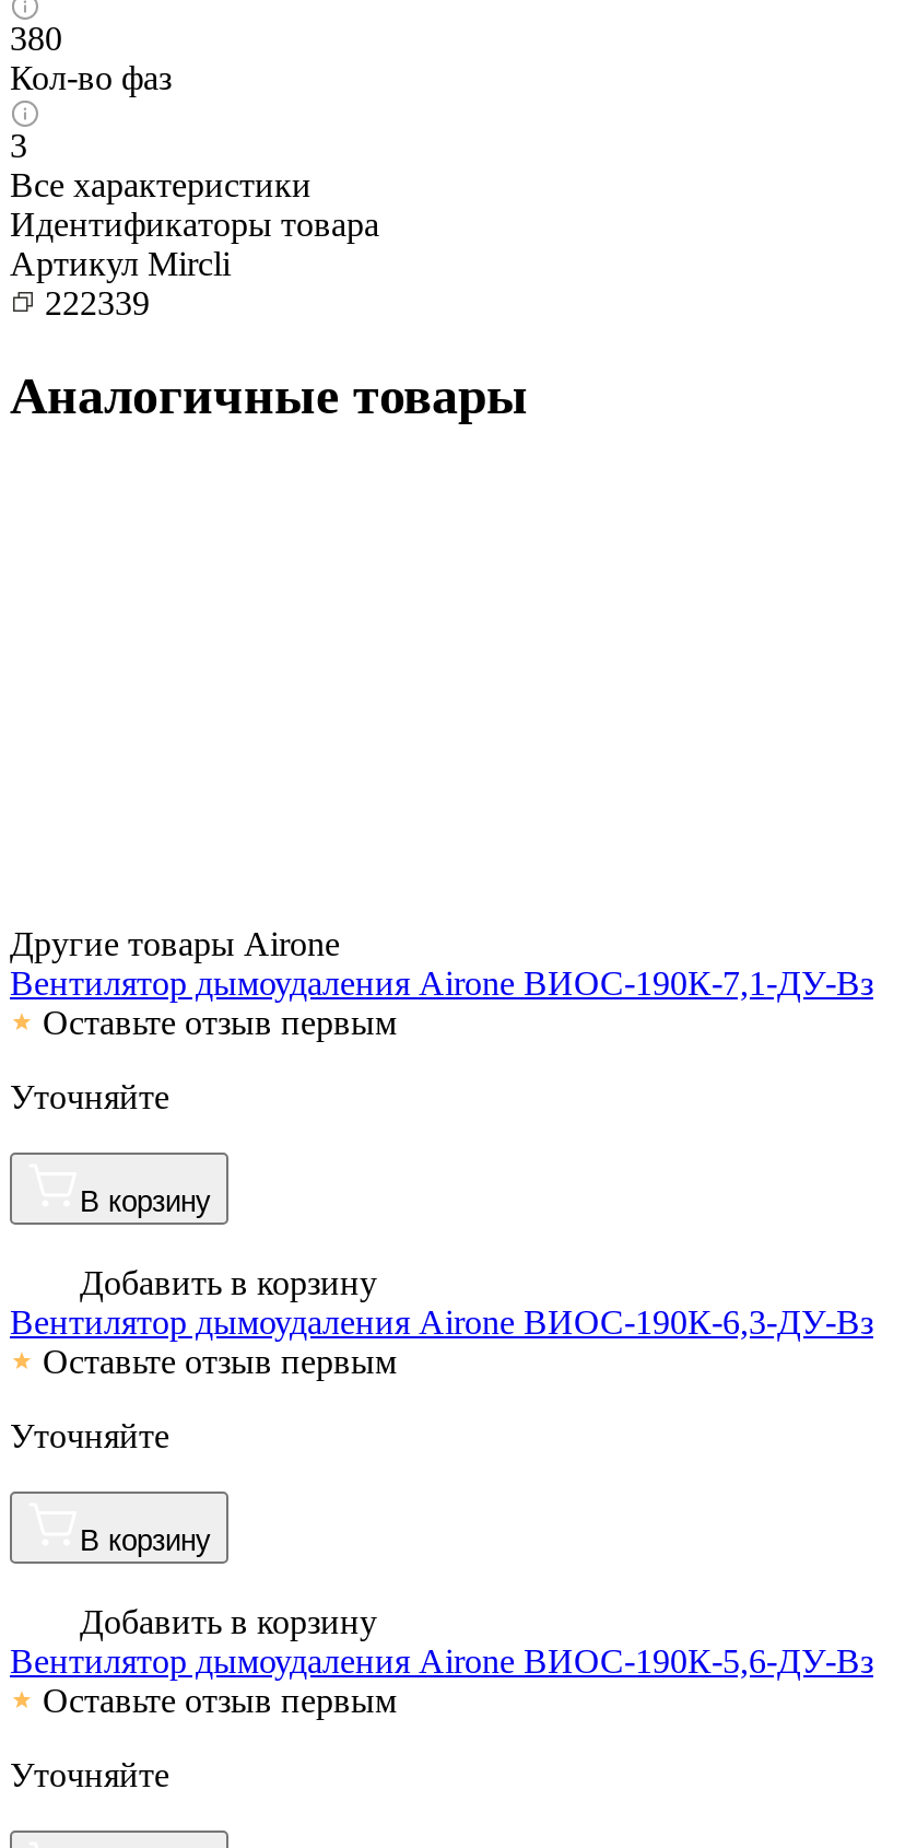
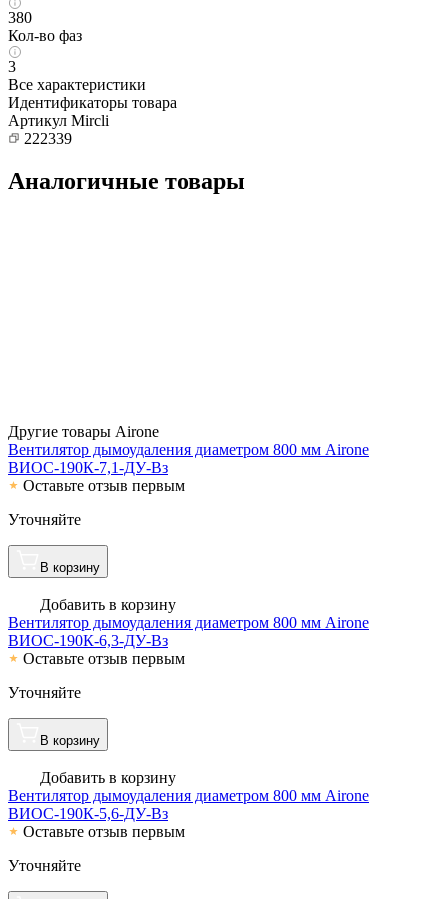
- Вентилятор дымоудаления Airone ВИОС-190К-7,1-ДУ-Вз
+ Вентилятор дымоудаления диаметром 800 мм Airone
+ ВИОС-190К-7,1-ДУ-Вз

- Вентилятор дымоудаления Airone ВИОС-190К-6,3-ДУ-Вз
+ Вентилятор дымоудаления диаметром 800 мм Airone
+ ВИОС-190К-6,3-ДУ-Вз

- Вентилятор дымоудаления Airone ВИОС-190К-5,6-ДУ-Вз
+ Вентилятор дымоудаления диаметром 800 мм Airone
+ ВИОС-190К-5,6-ДУ-Вз
